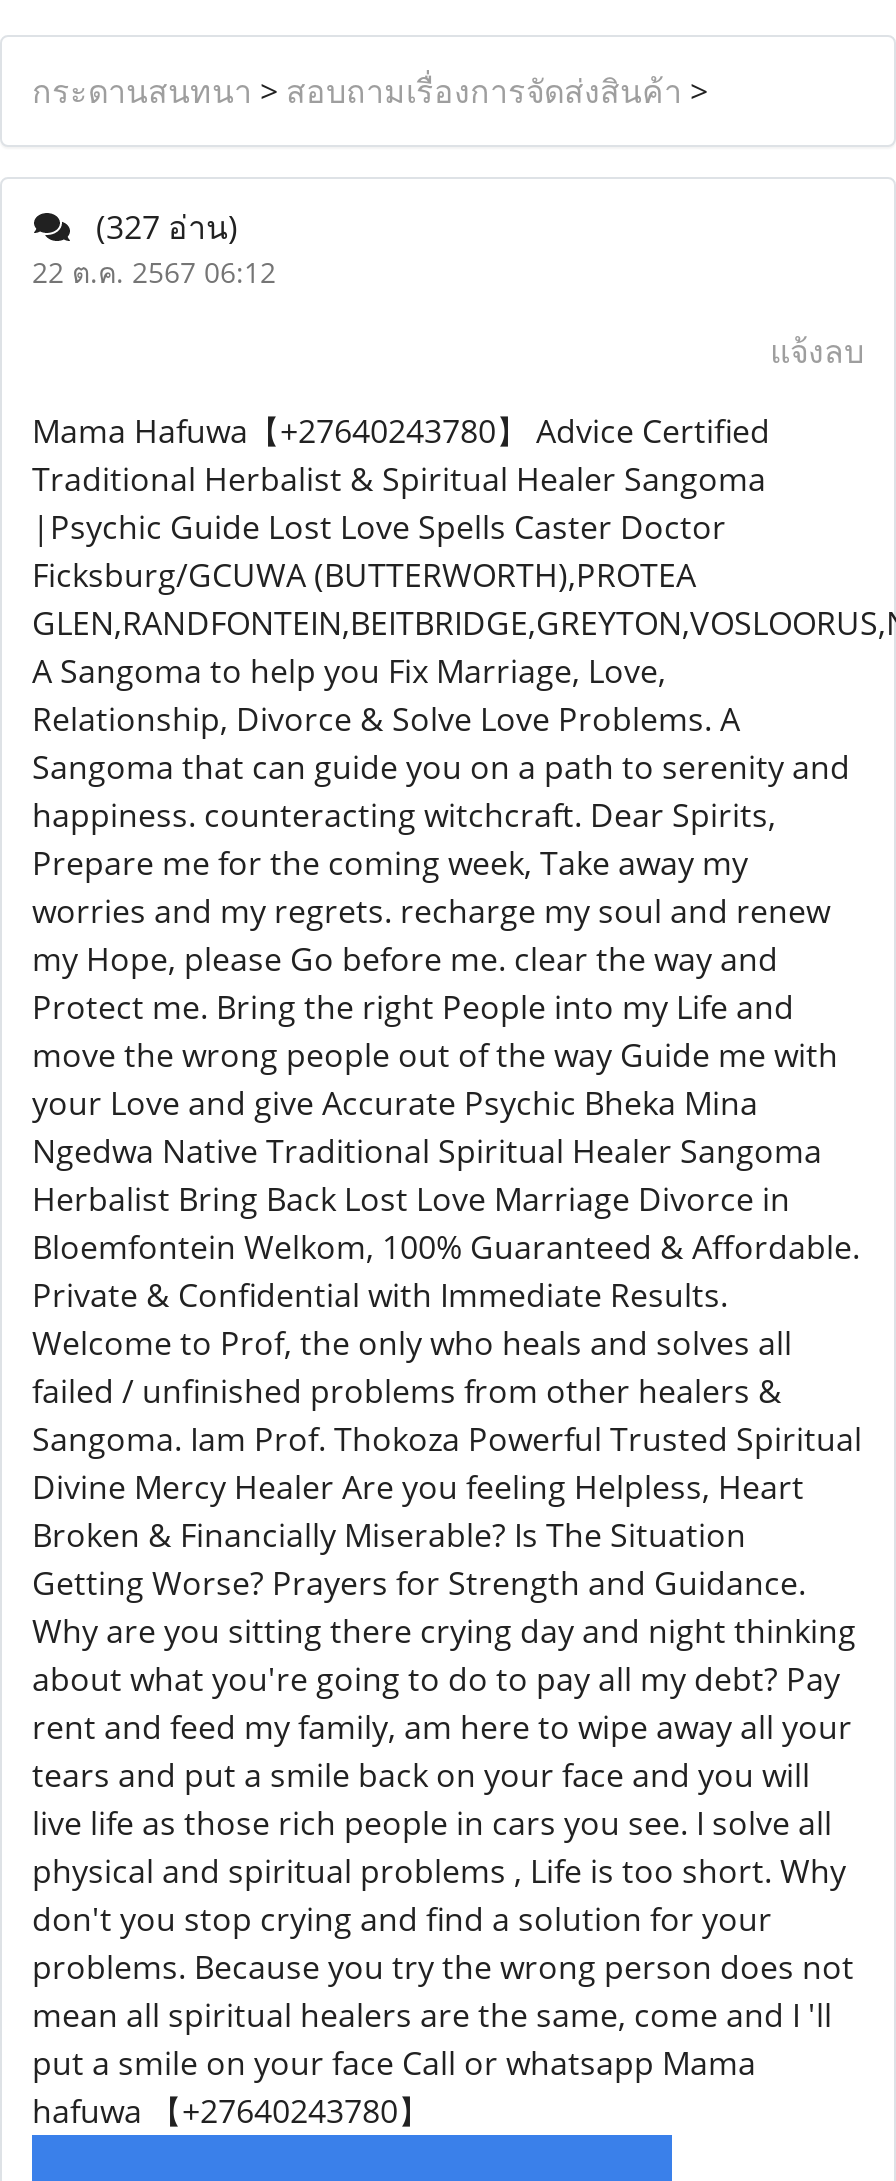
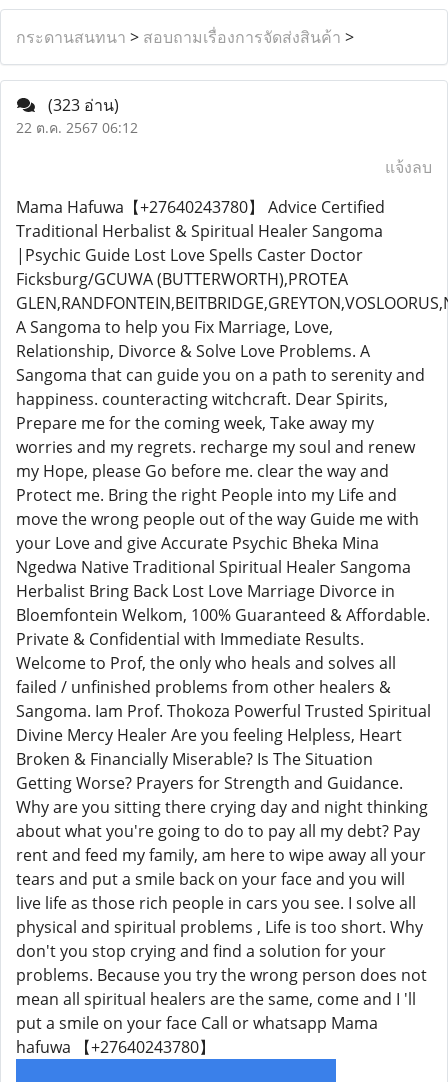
- (327 อ่าน)
+ (323 อ่าน)
